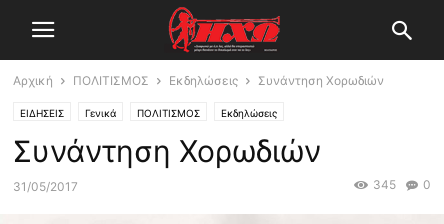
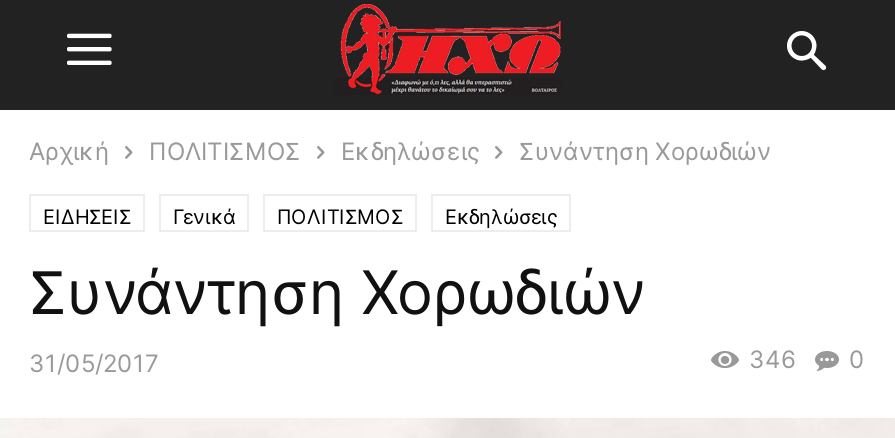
- 345 0
+ 346 0
